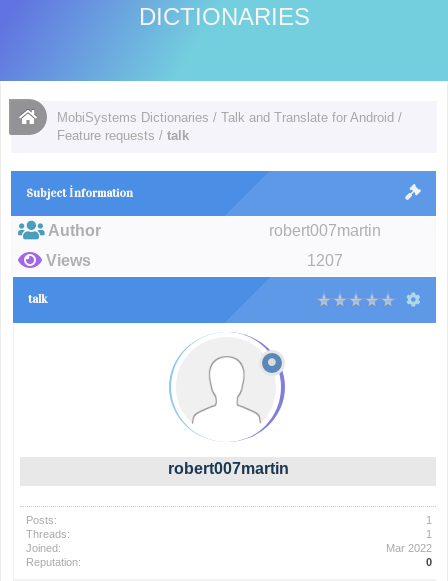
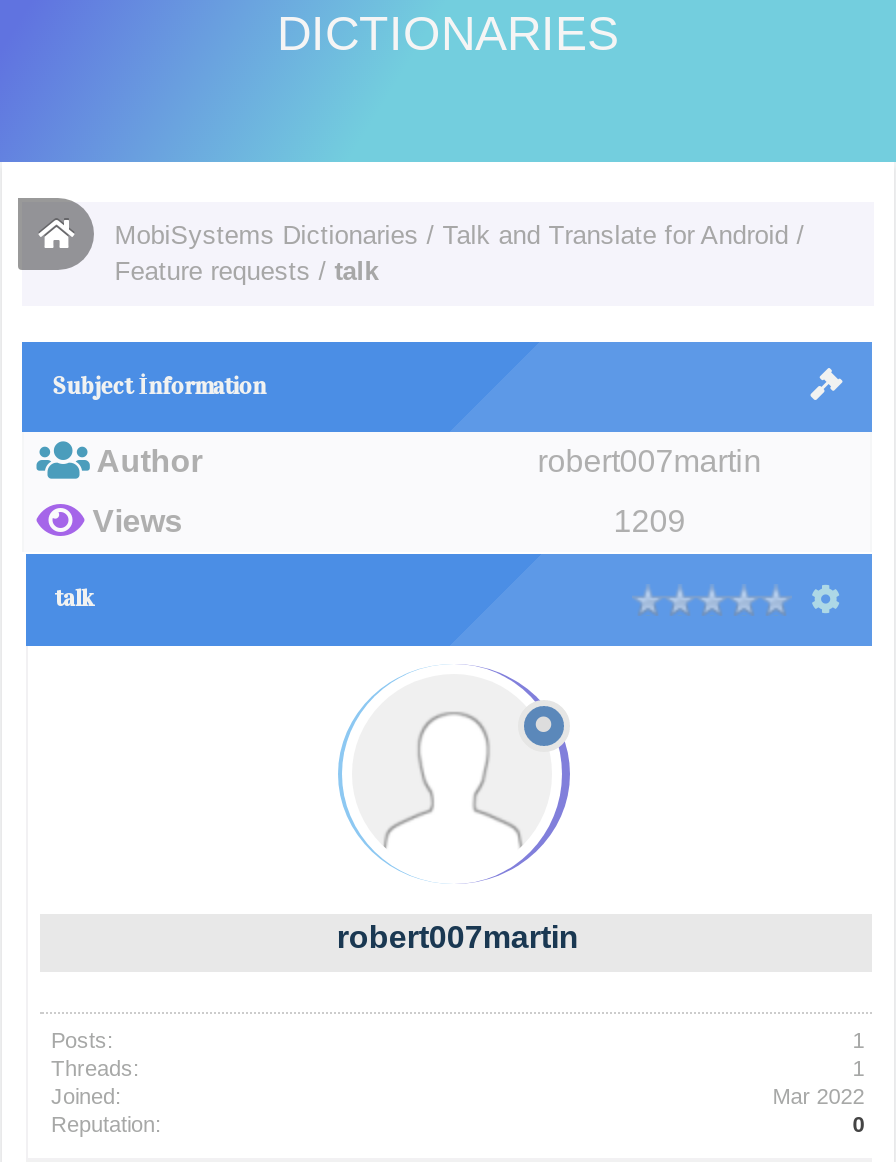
- 1207
+ 1209
